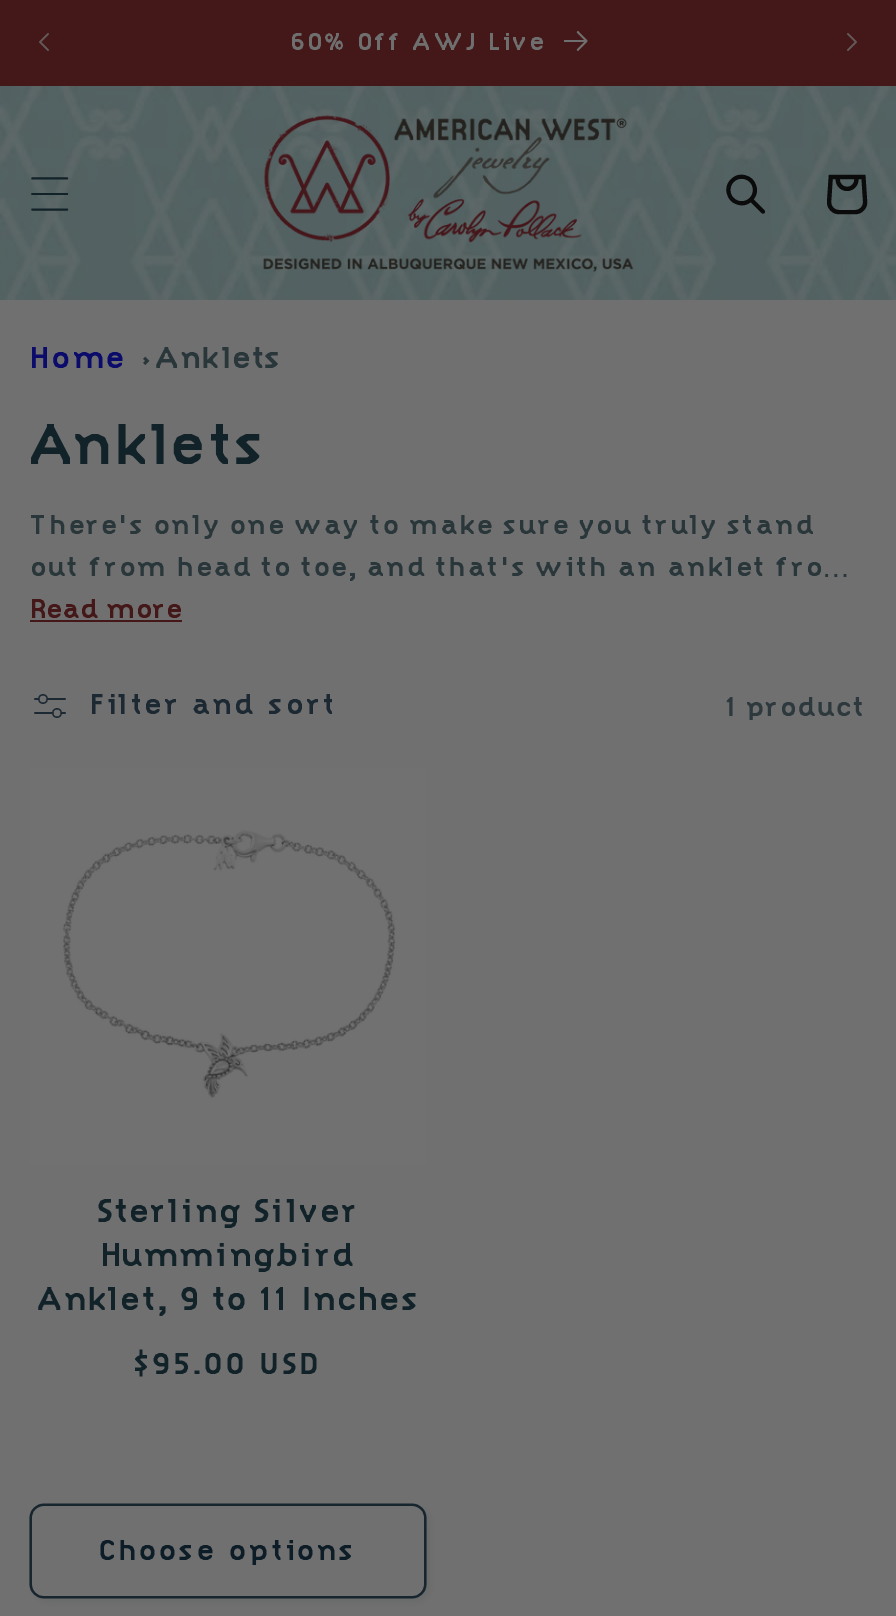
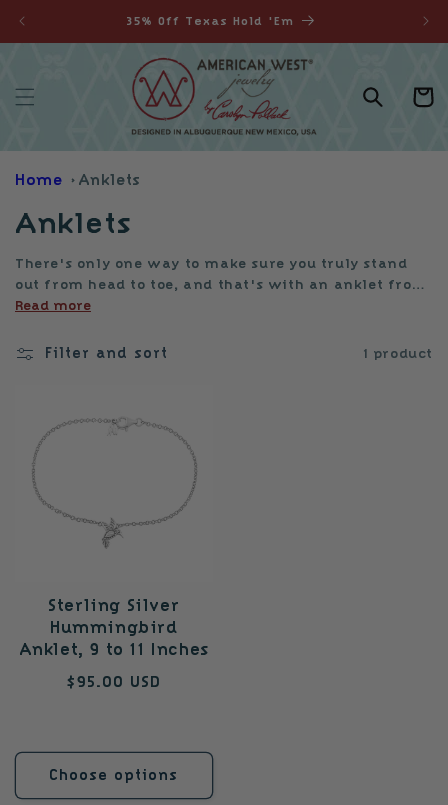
- 60% Off AWJ Live
+ 35% Off Texas Hold 'Em
